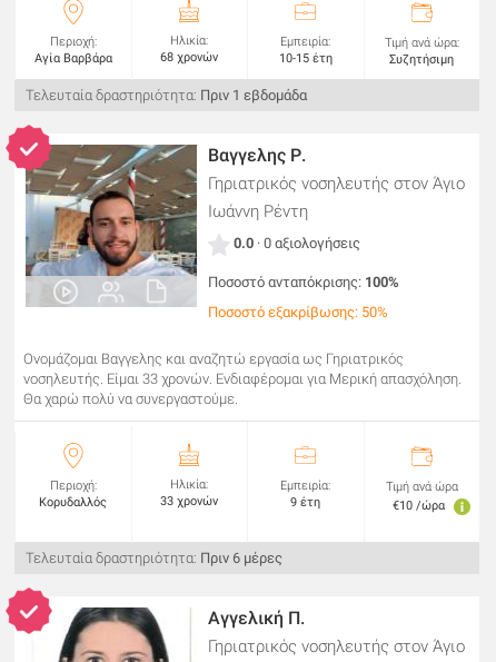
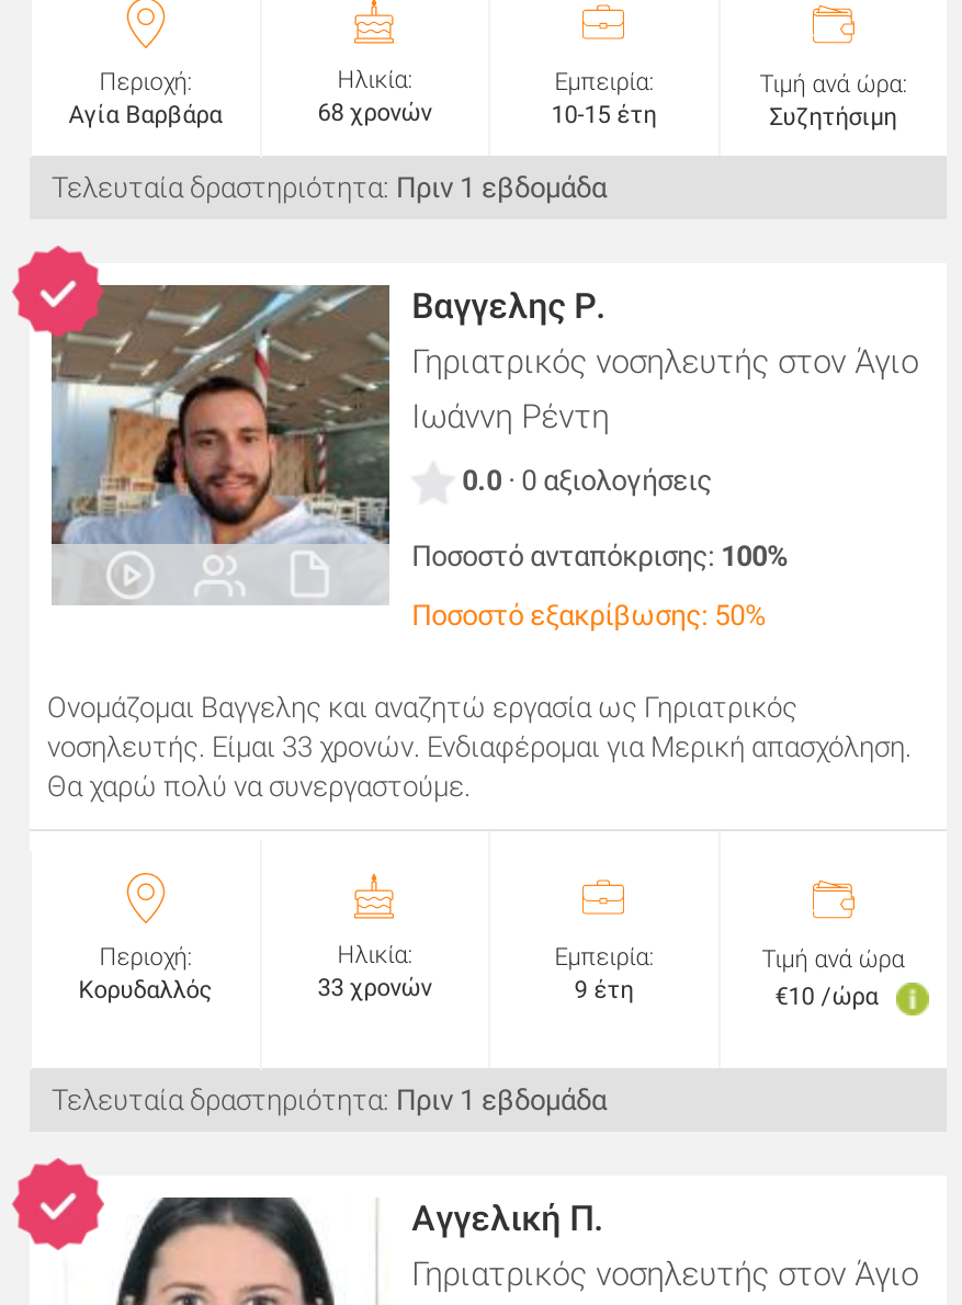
- Τελευταία δραστηριότητα: Πριν 6 μέρες
+ Τελευταία δραστηριότητα: Πριν 1 εβδομάδα
